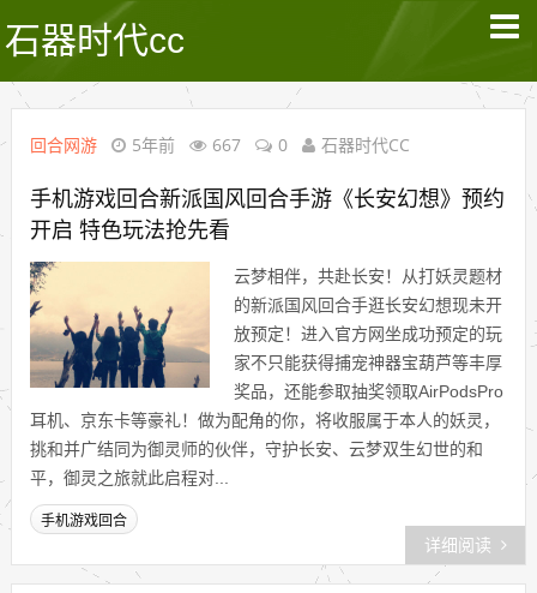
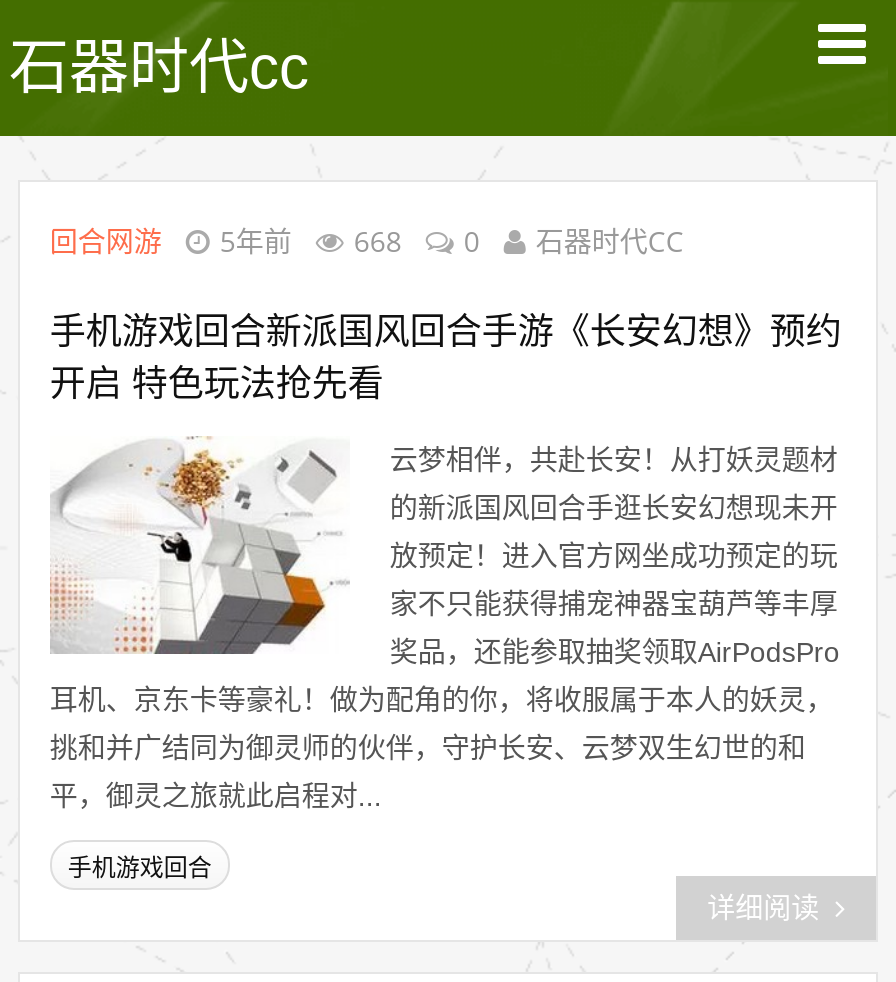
- 回合网游 5年前 667 0 石器时代CC
+ 回合网游 5年前 668 0 石器时代CC

- [image]
+ [image]
